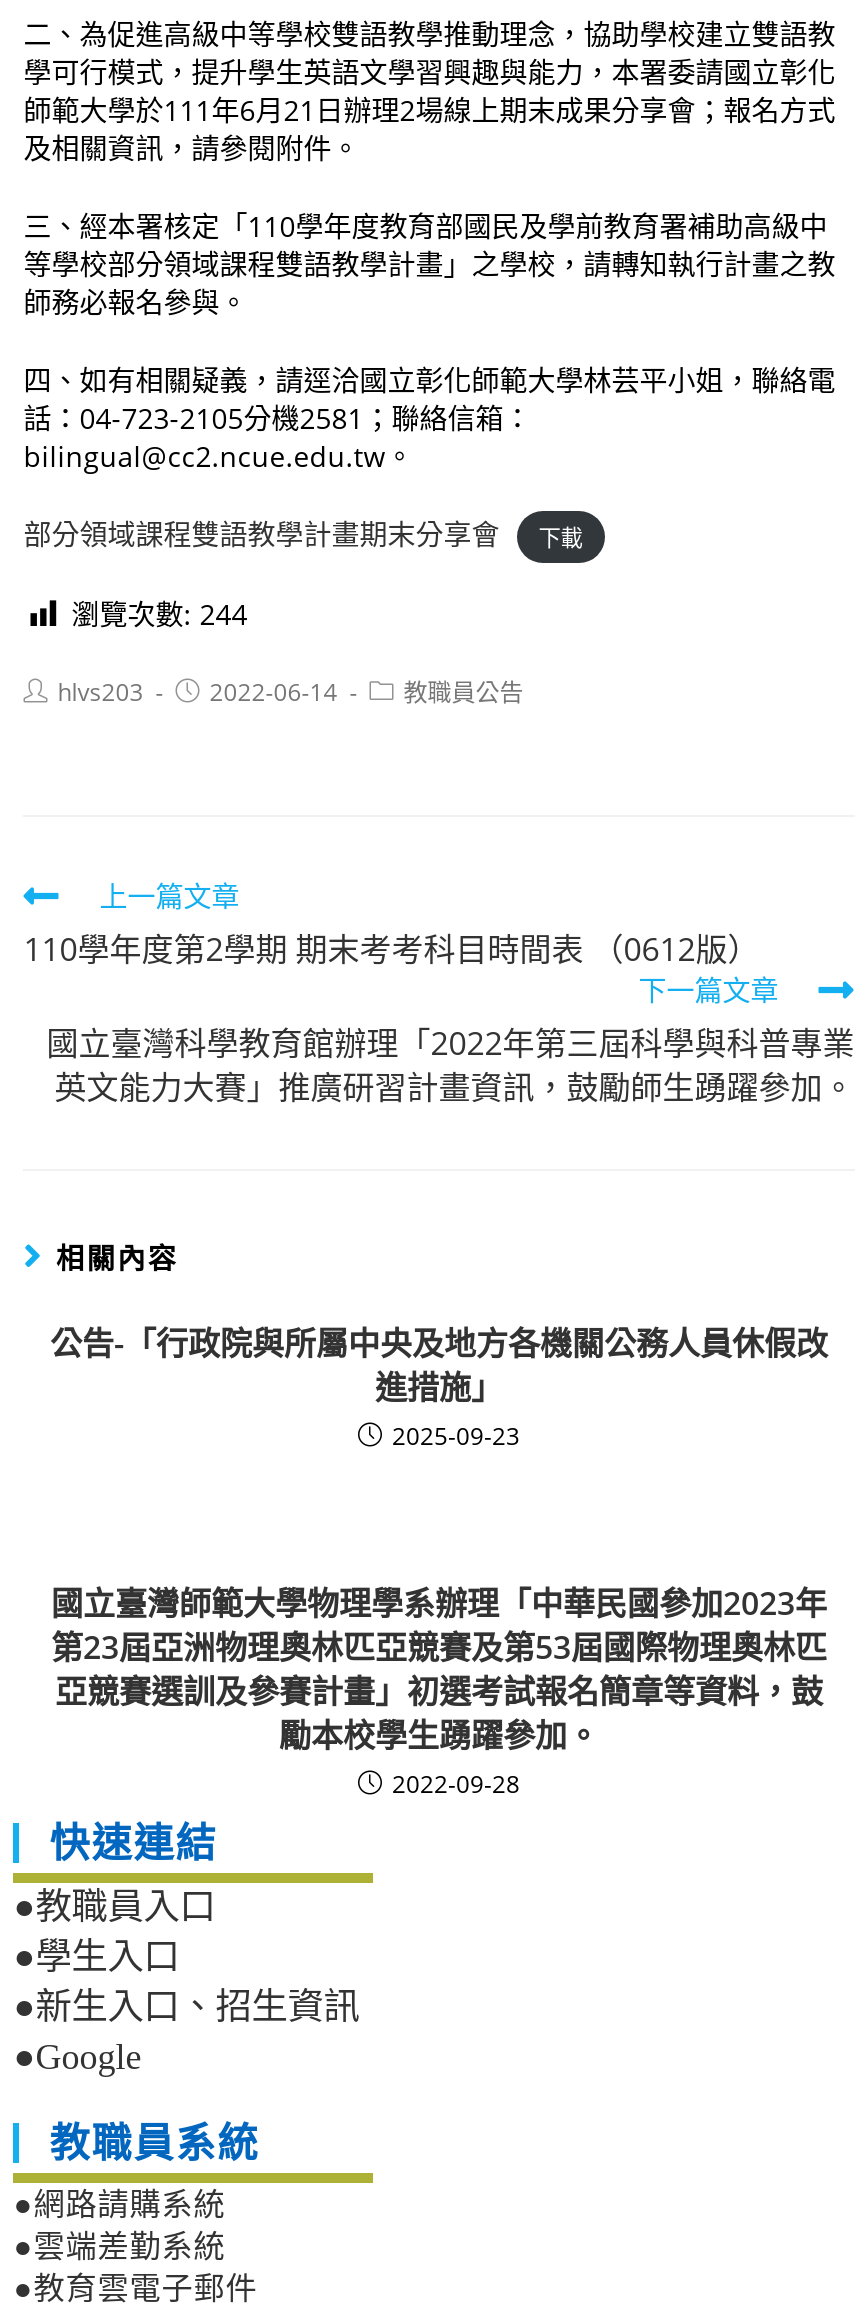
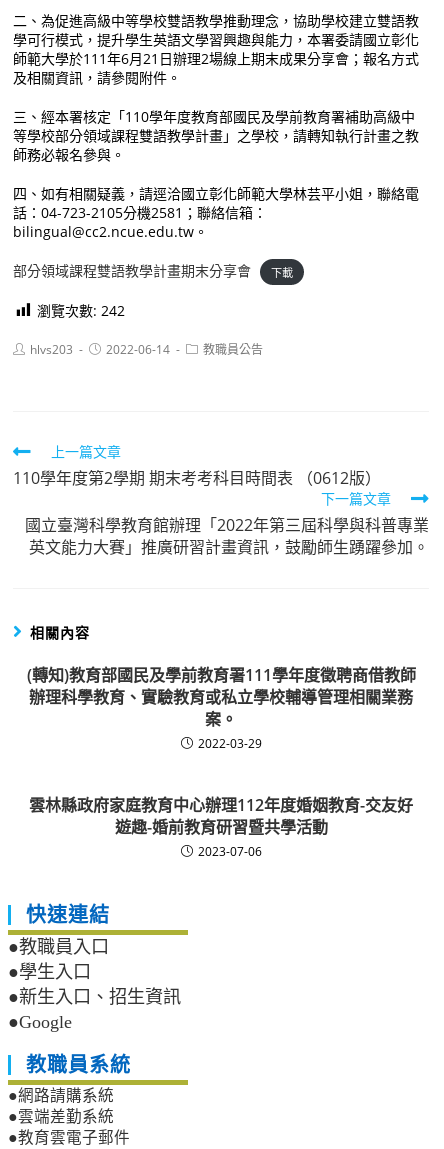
- 瀏覽次數: 244
+ 瀏覽次數: 242

- 公告-「行政院與所屬中央及地方各機關公務人員休假改
- 進措施」
- 2025-09-23
+ (轉知)教育部國民及學前教育署111學年度徵聘商借教師
+ 辦理科學教育、實驗教育或私立學校輔導管理相關業務
+ 案。
+ 2022-03-29

- 國立臺灣師範大學物理學系辦理「中華民國參加2023年
- 第23屆亞洲物理奧林匹亞競賽及第53屆國際物理奧林匹
- 亞競賽選訓及參賽計畫」初選考試報名簡章等資料，鼓
- 勵本校學生踴躍參加。
- 2022-09-28
+ 雲林縣政府家庭教育中心辦理112年度婚姻教育-交友好
+ 遊趣-婚前教育研習暨共學活動
+ 2023-07-06
